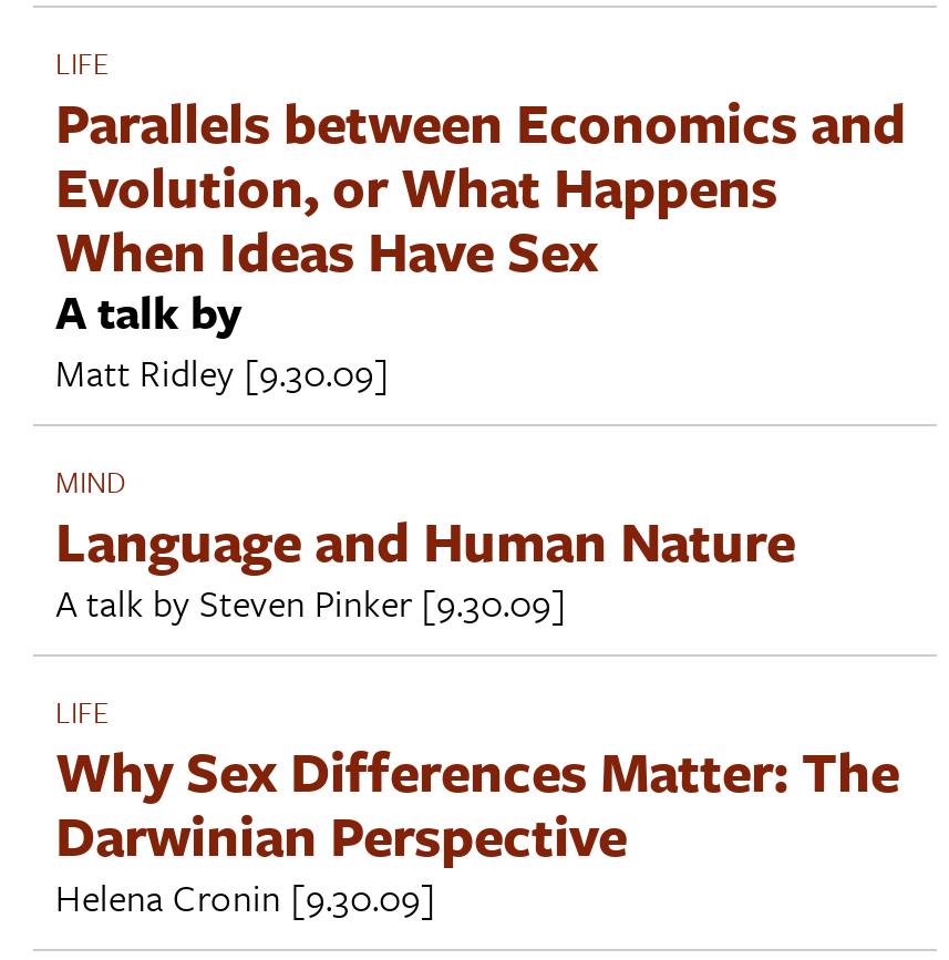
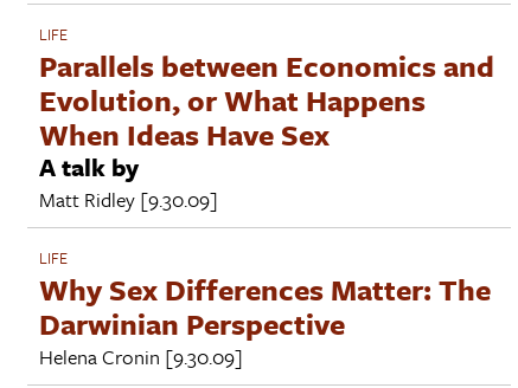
- MIND
- Language and Human Nature
- A talk by Steven Pinker [9.30.09]
